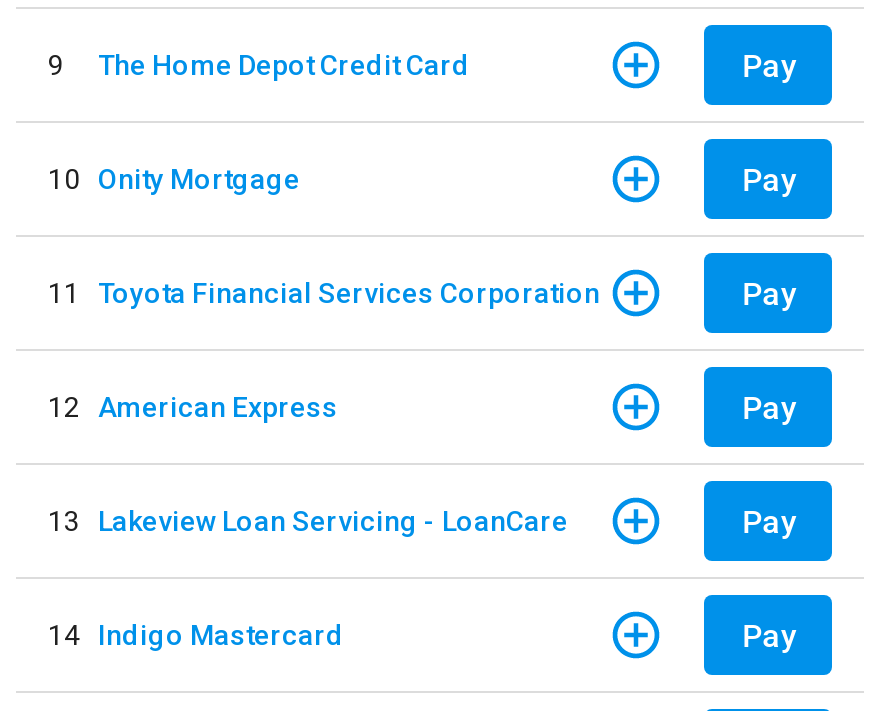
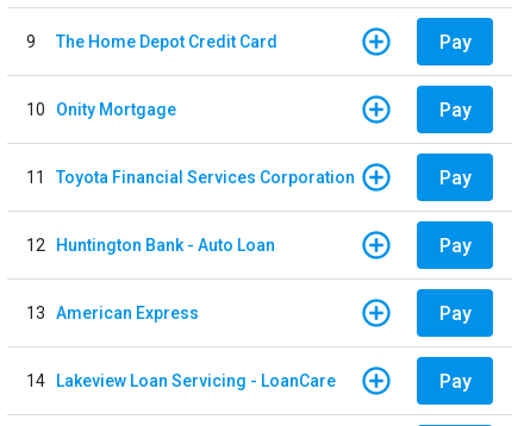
- 12 American Express
+ 12 Huntington Bank - Auto Loan

- 13 Lakeview Loan Servicing - LoanCare
+ 13 American Express

- 14 Indigo Mastercard
+ 14 Lakeview Loan Servicing - LoanCare
